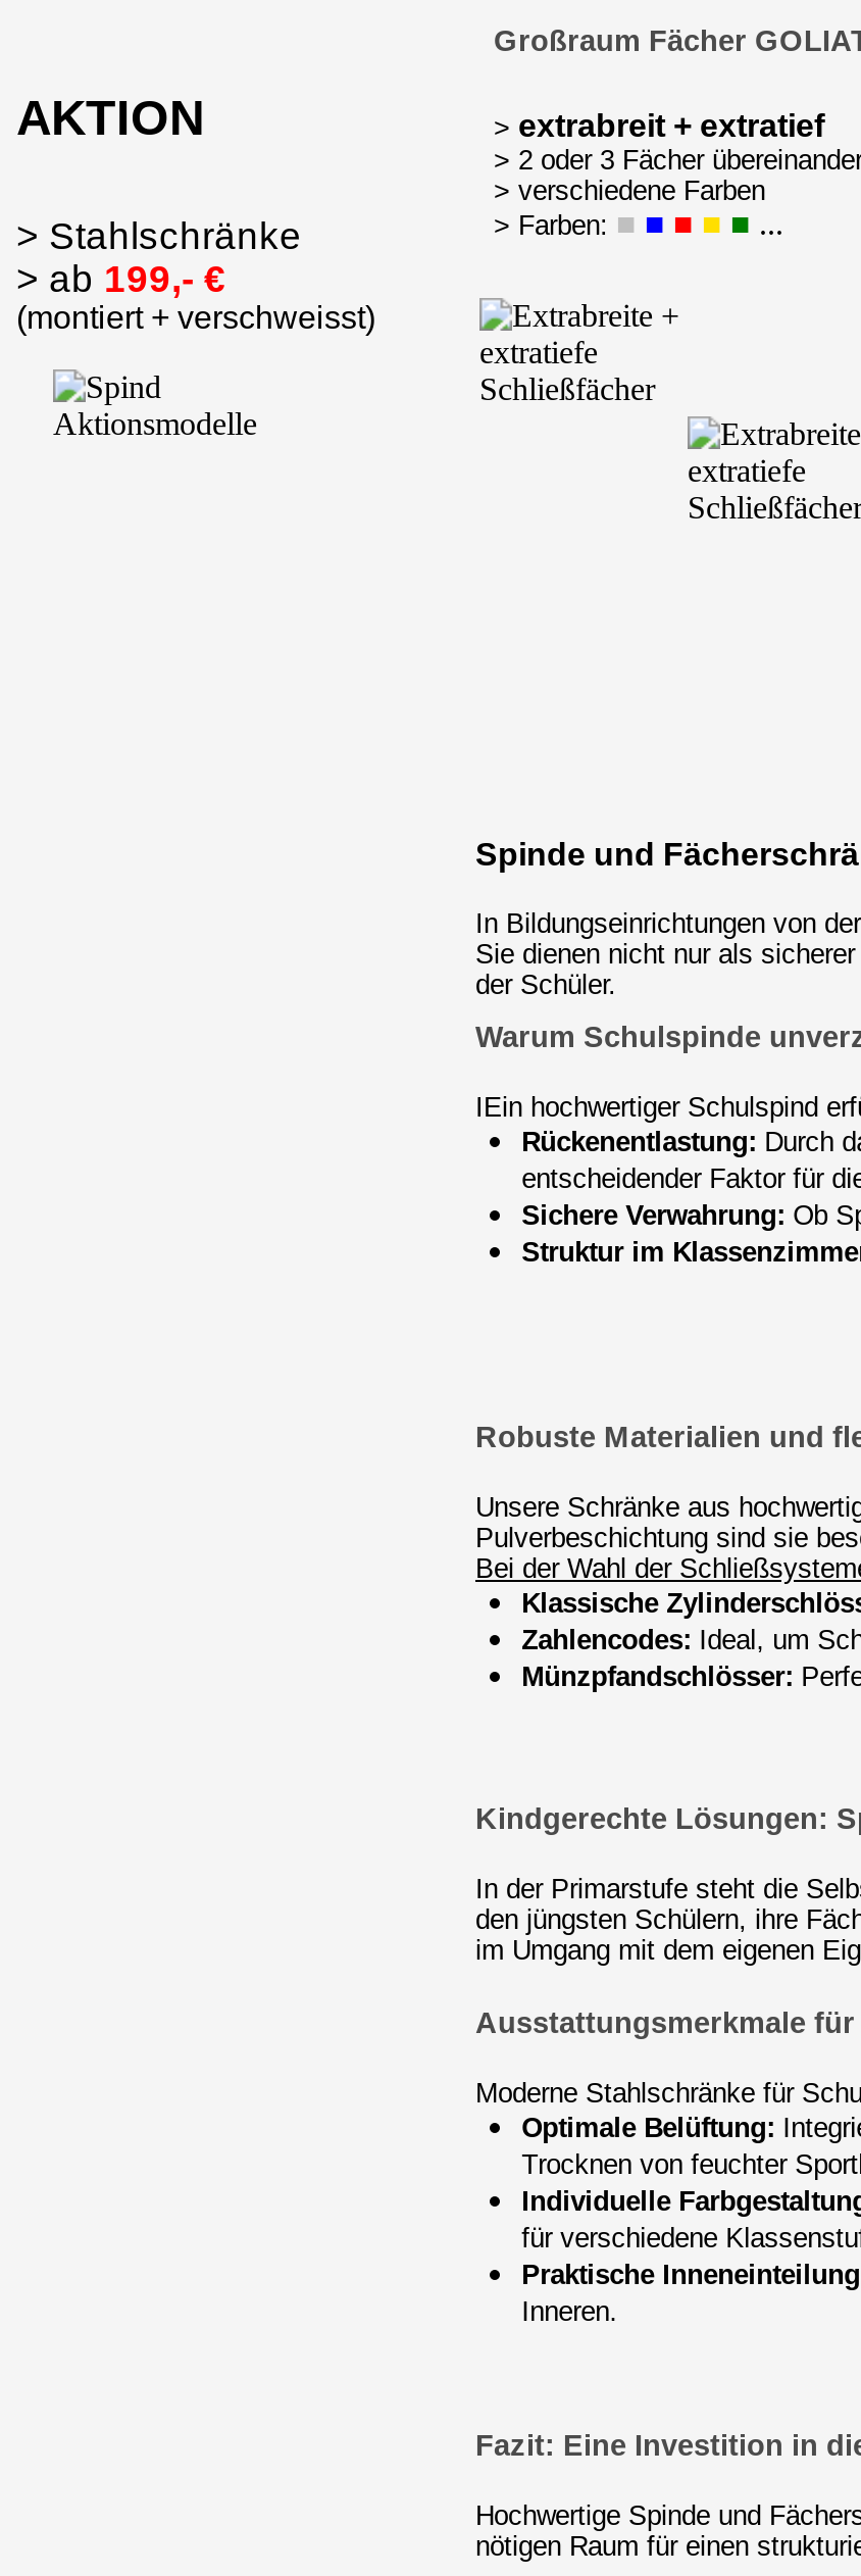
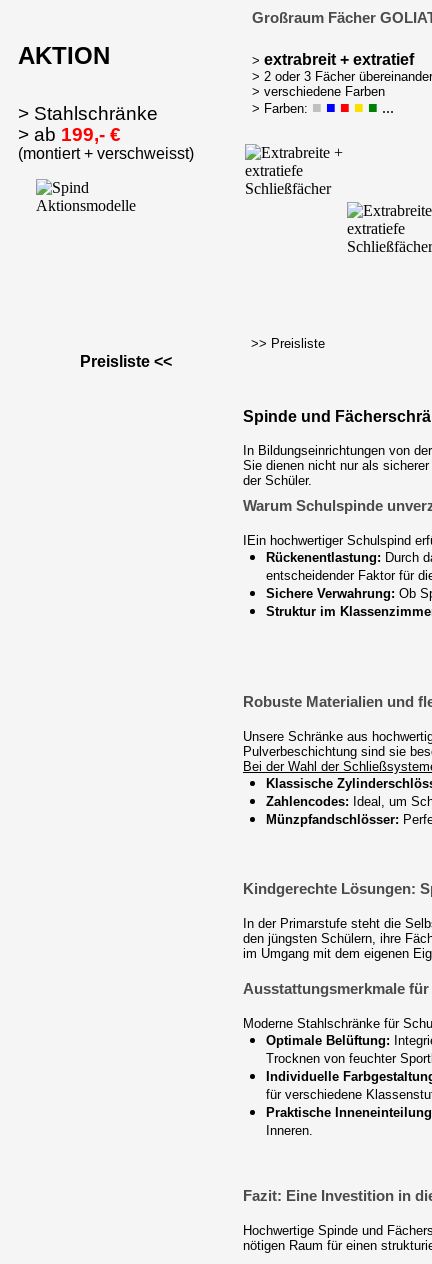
+ Preisliste <<

+ >> Preisliste
